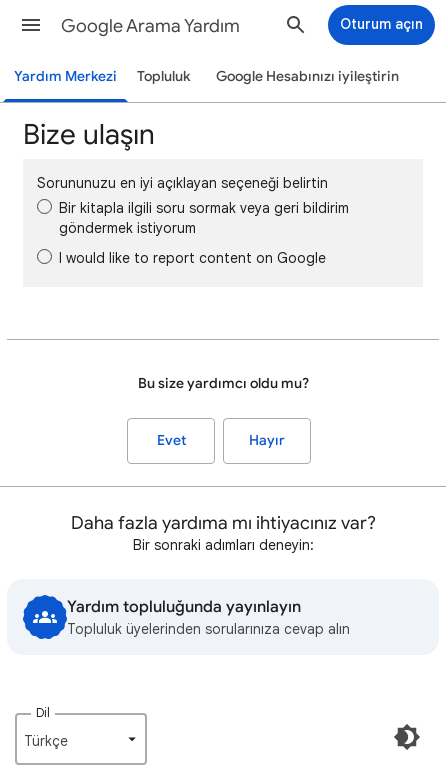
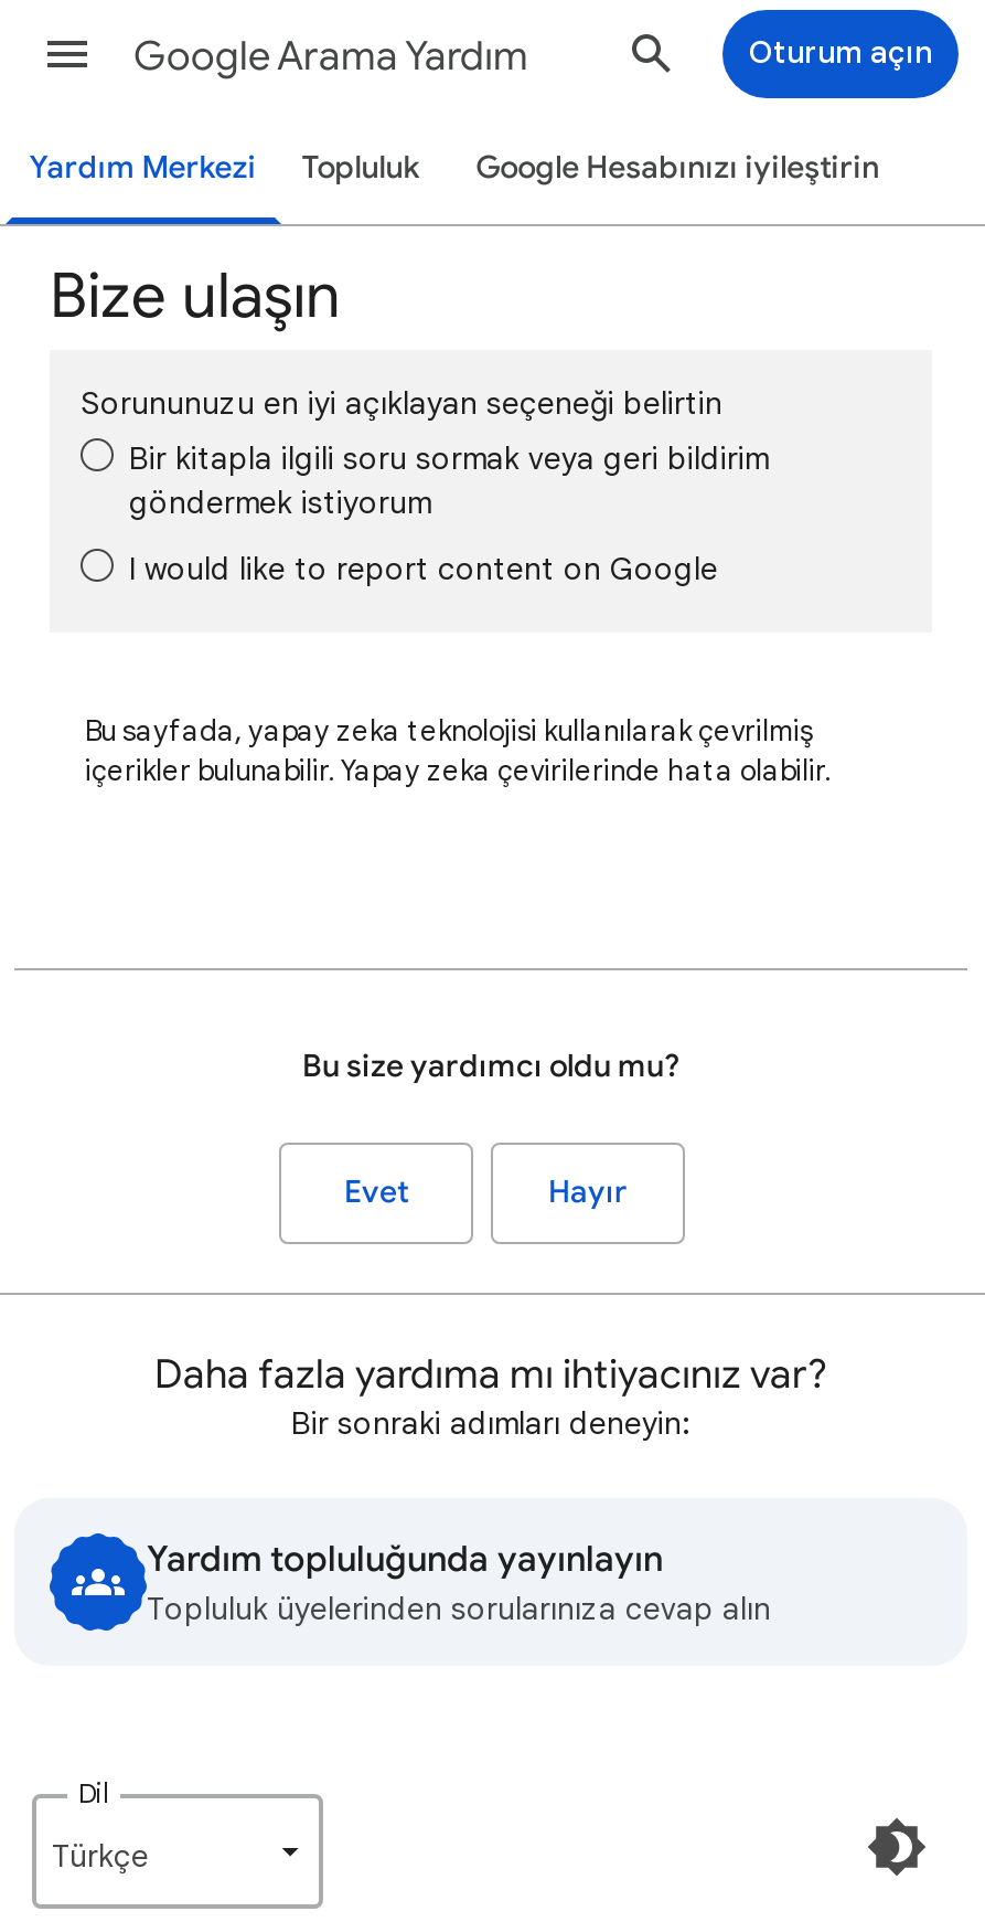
+ Bu sayfada, yapay zeka teknolojisi kullanılarak çevrilmiş
+ içerikler bulunabilir. Yapay zeka çevirilerinde hata olabilir.
